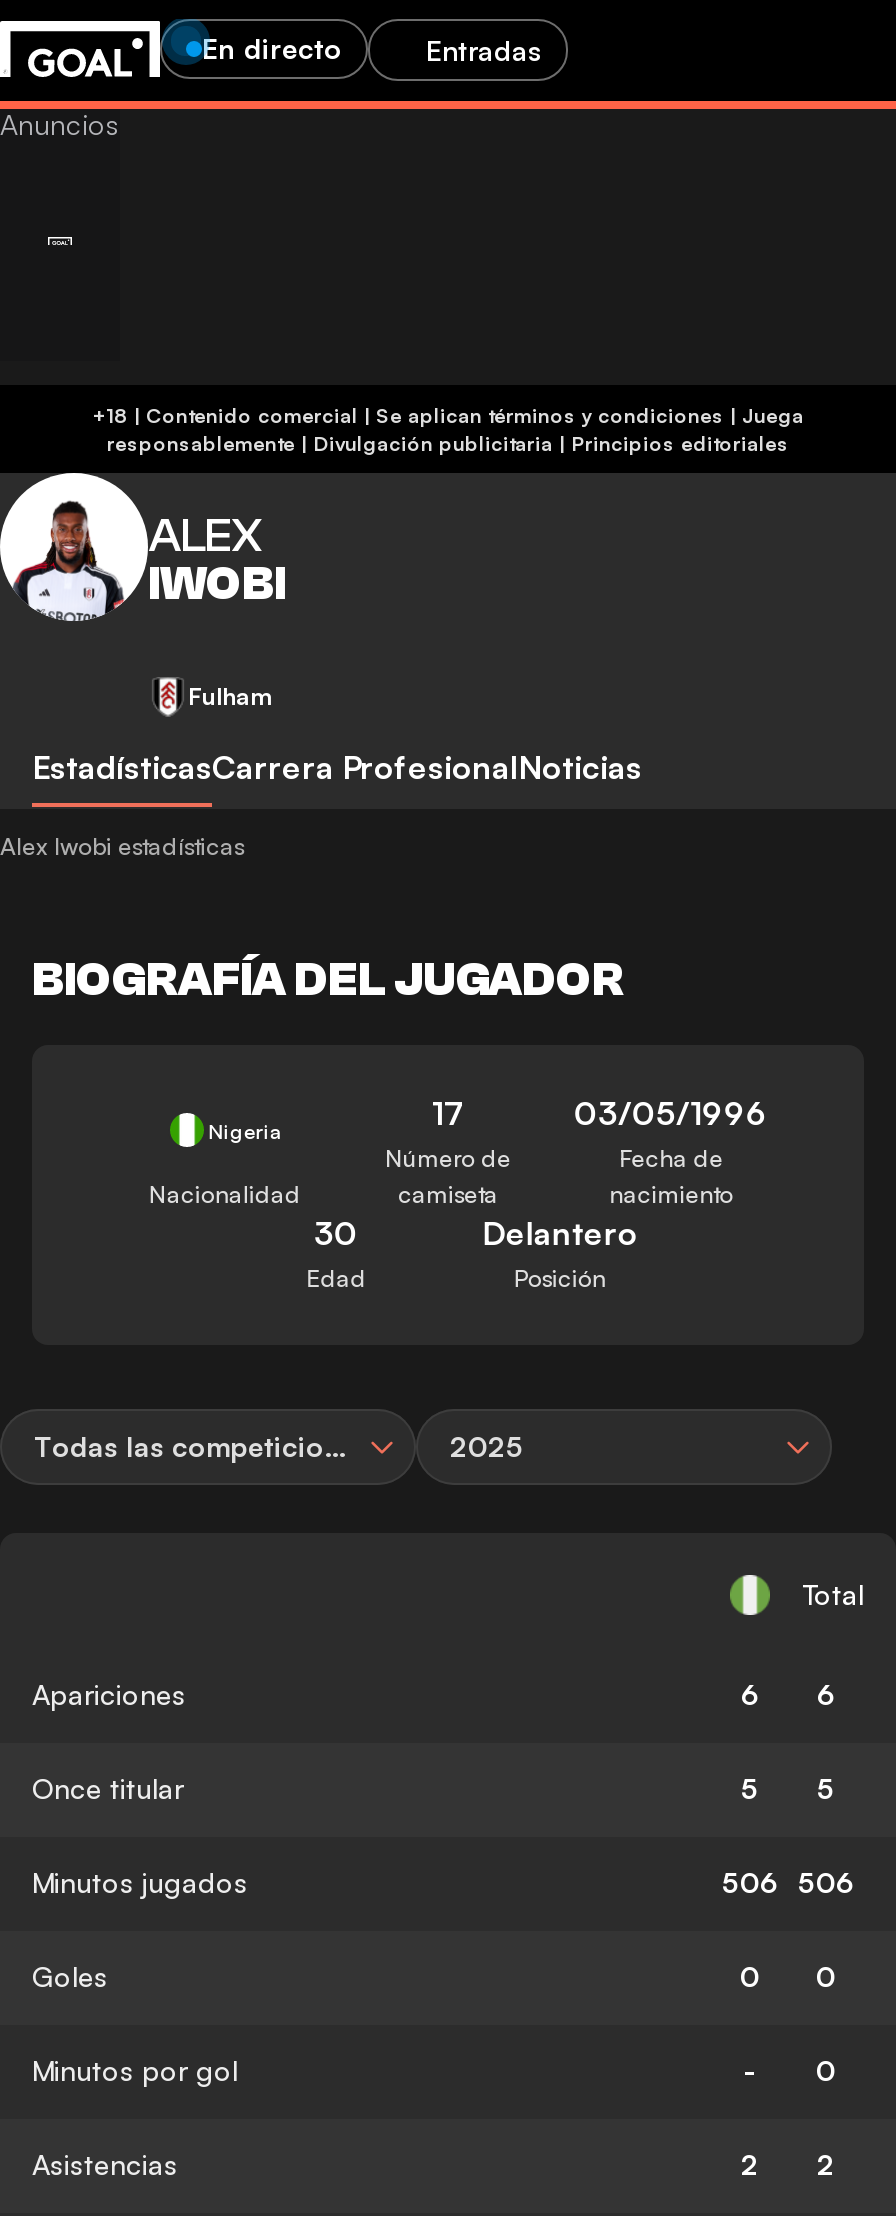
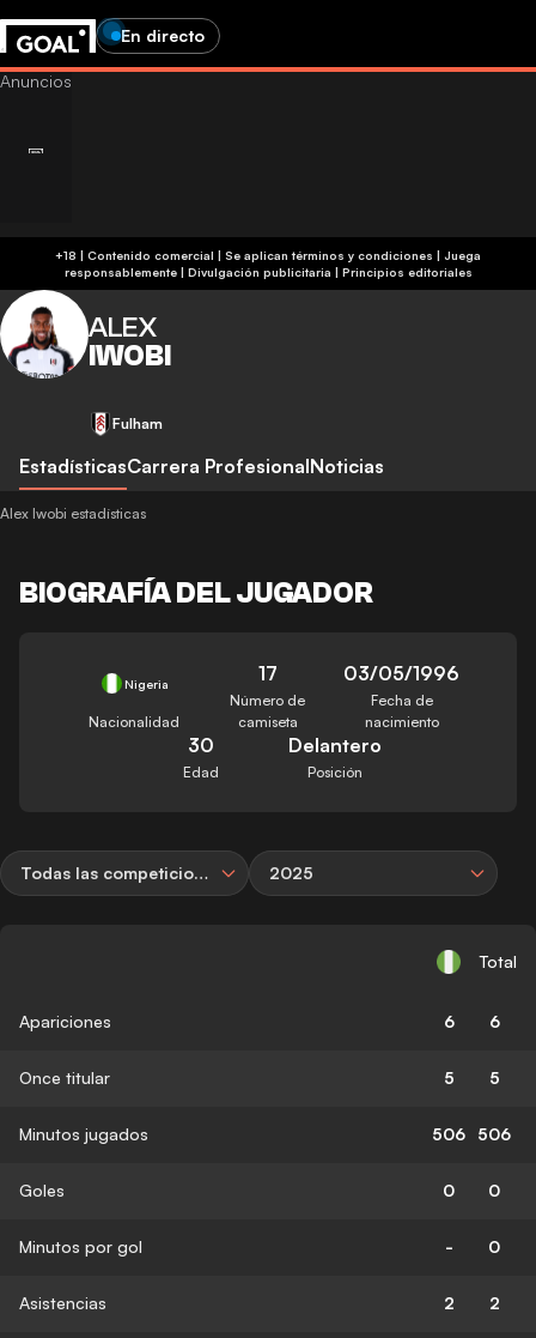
- Entradas
